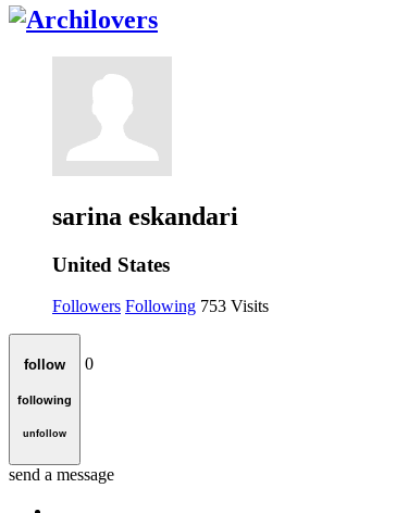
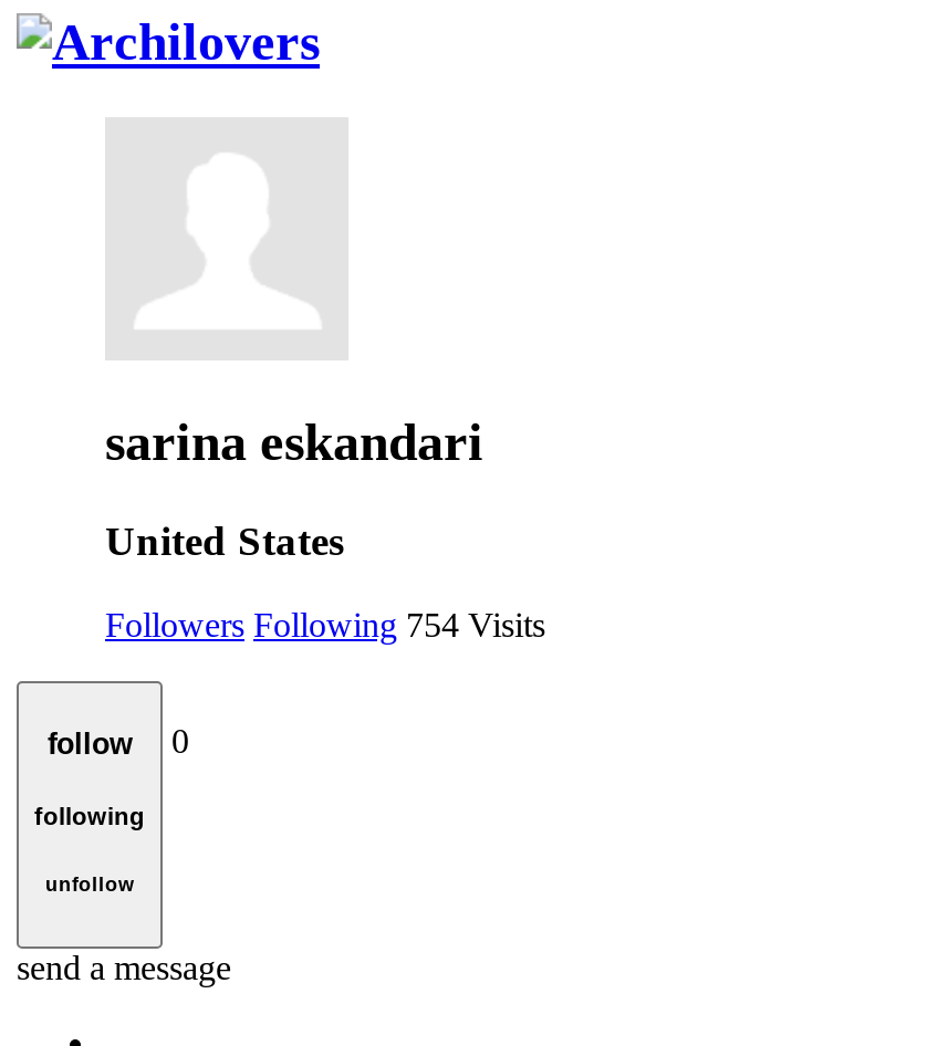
- Followers Following 753 Visits
+ Followers Following 754 Visits
